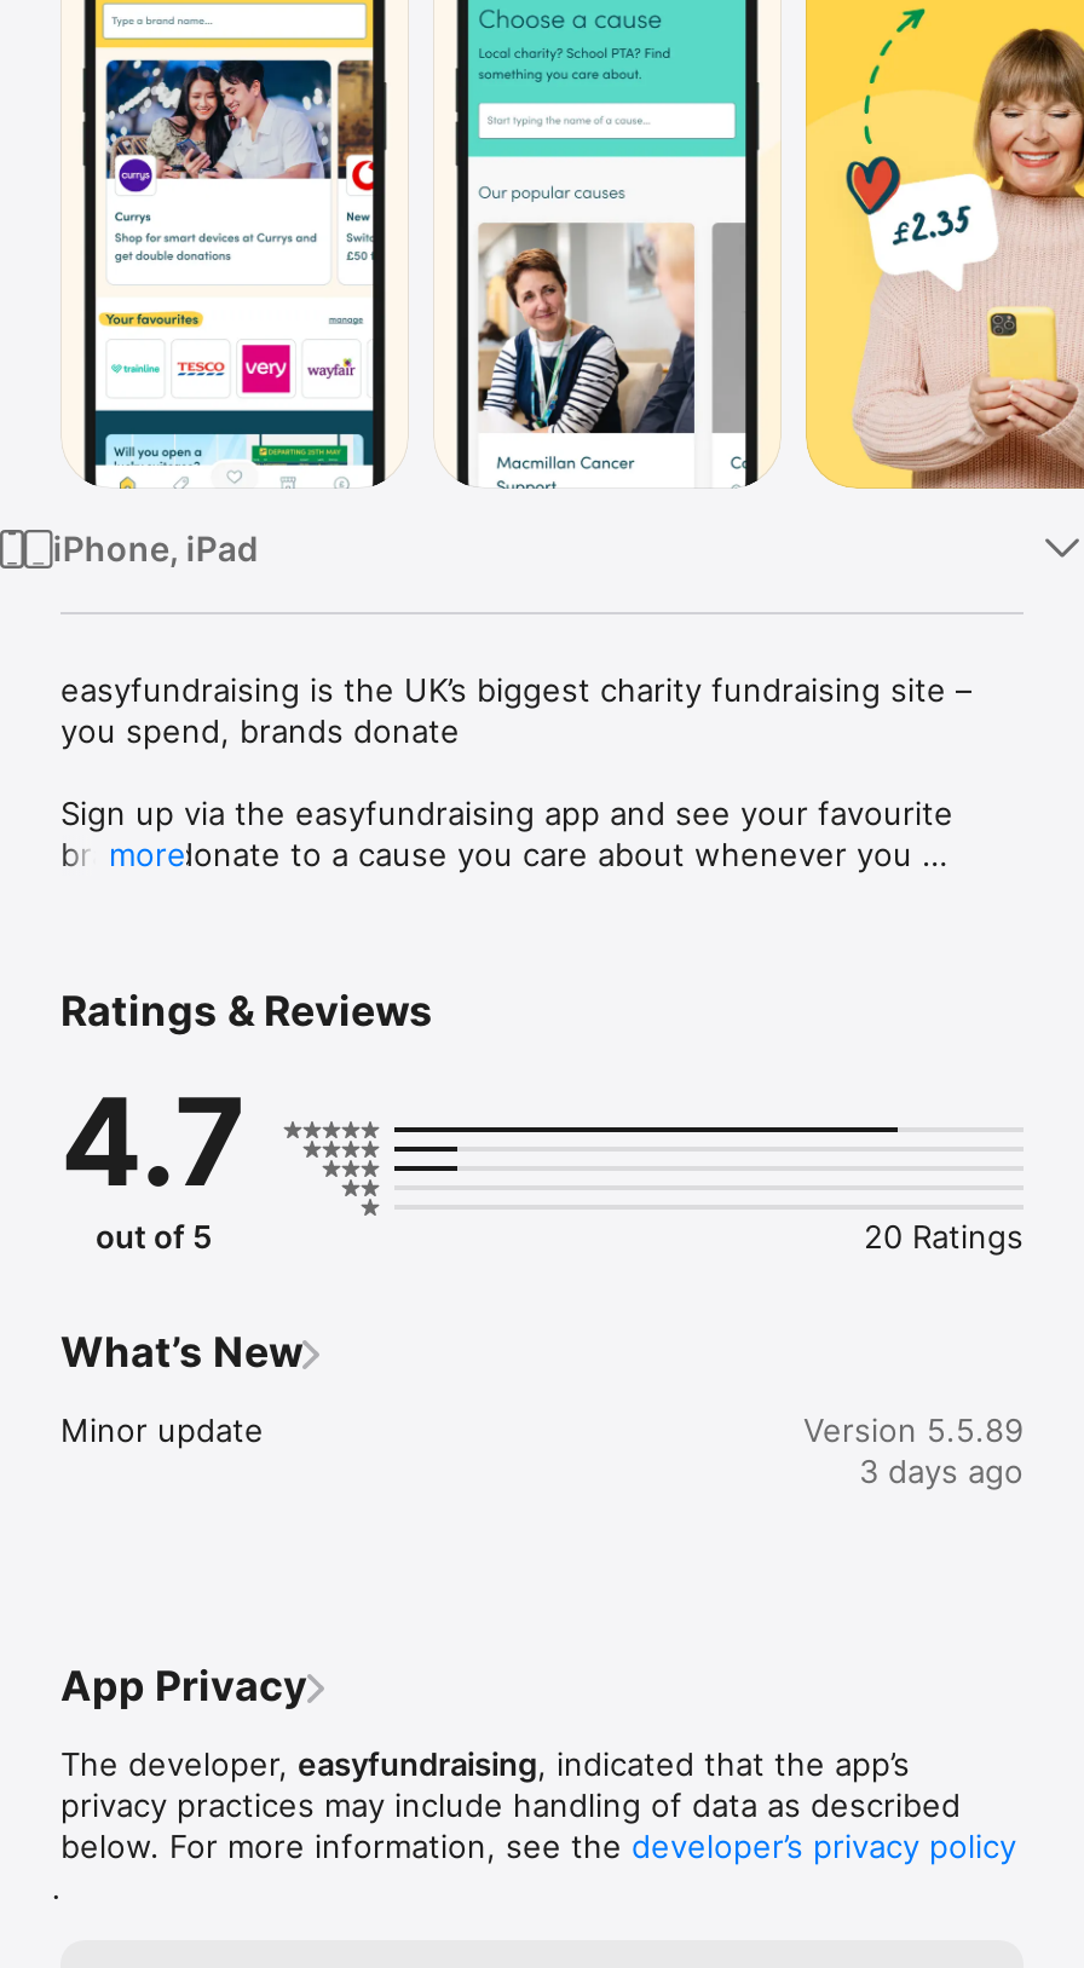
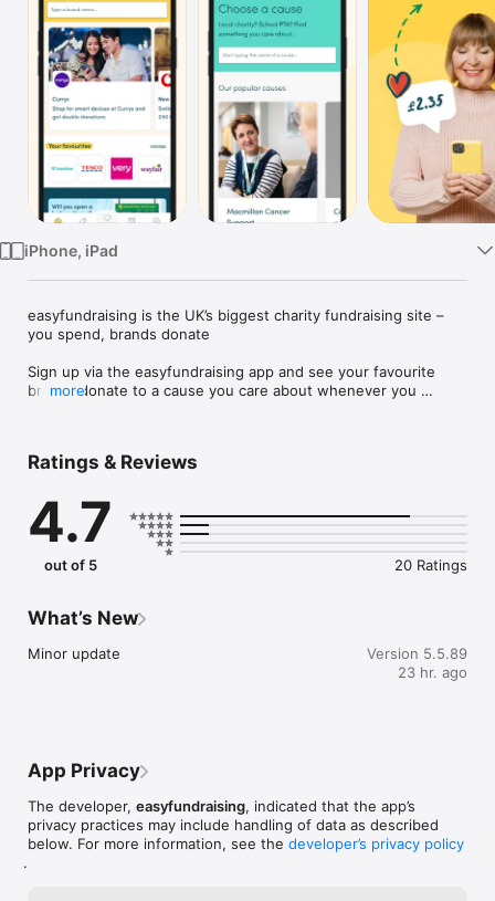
- 3 days ago
+ 23 hr. ago
